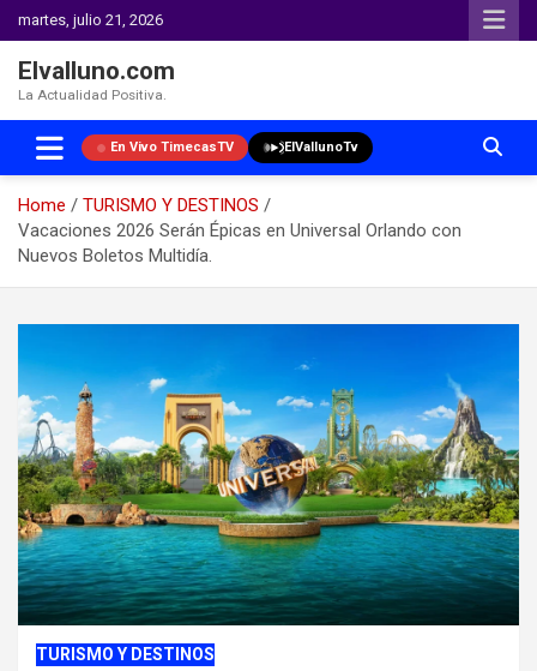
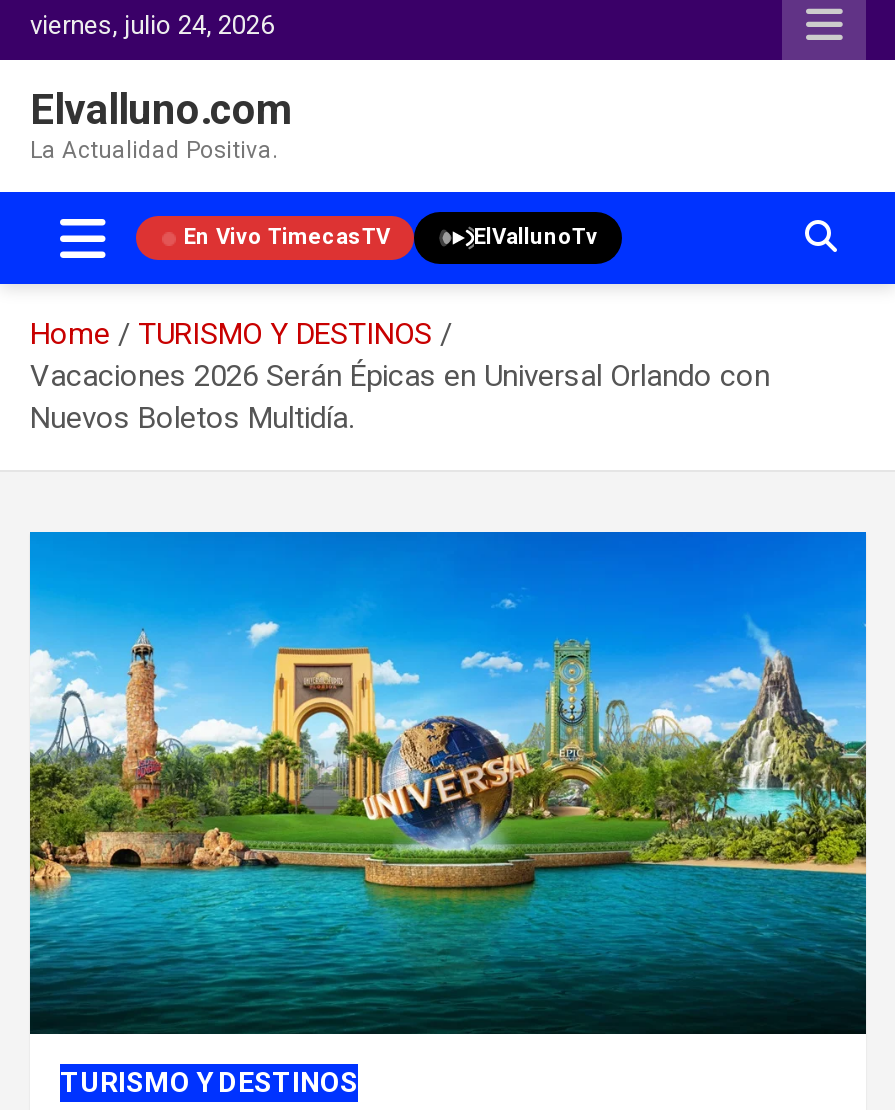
- martes, julio 21, 2026
+ viernes, julio 24, 2026
